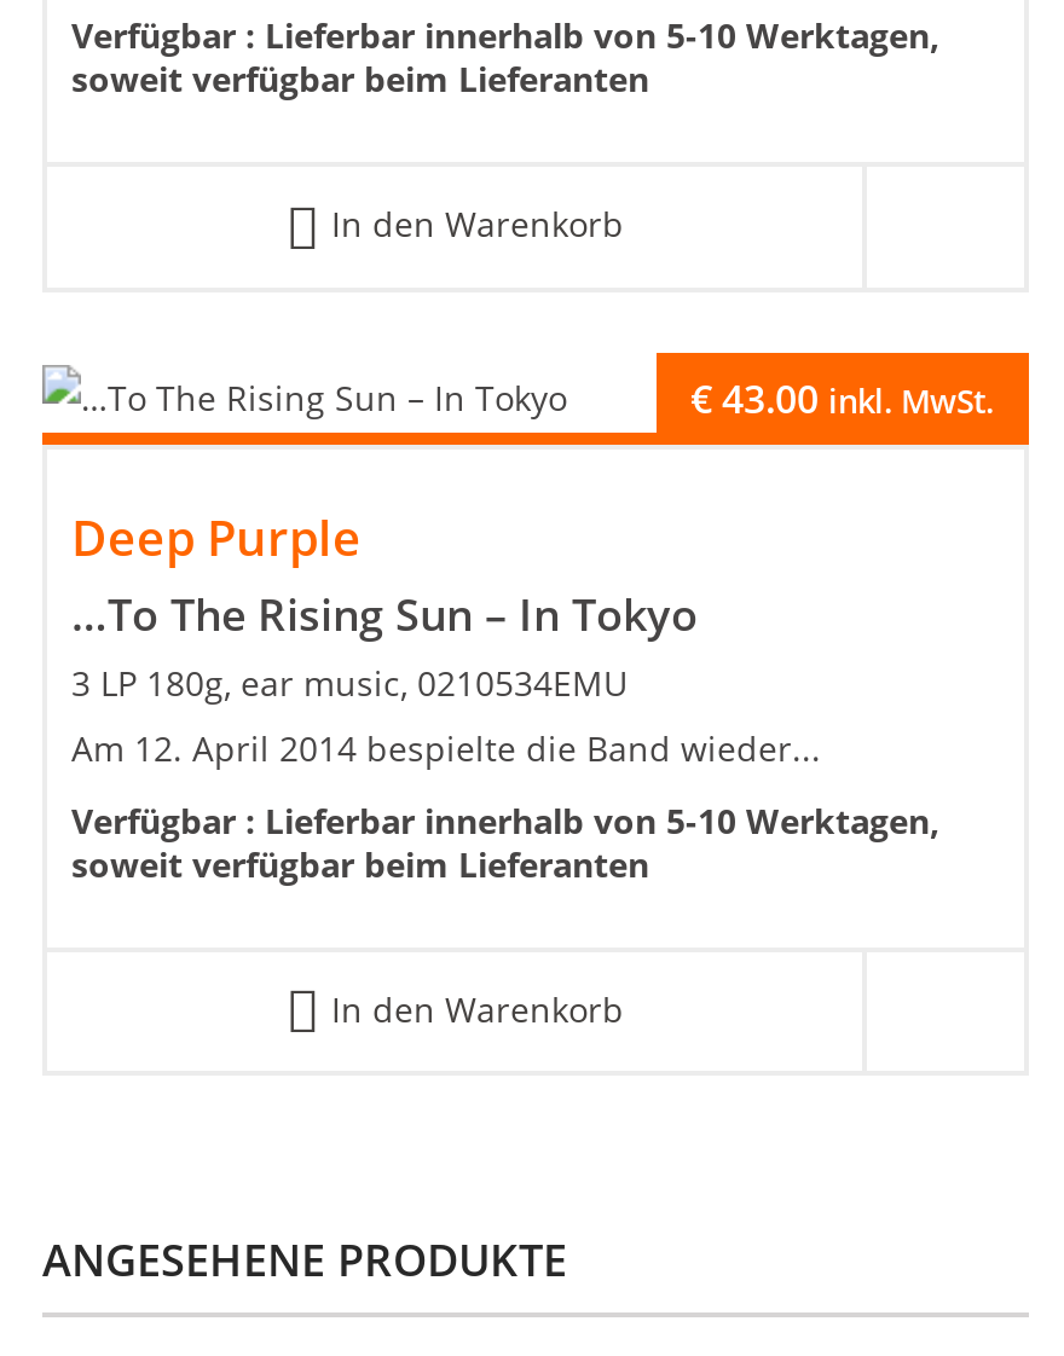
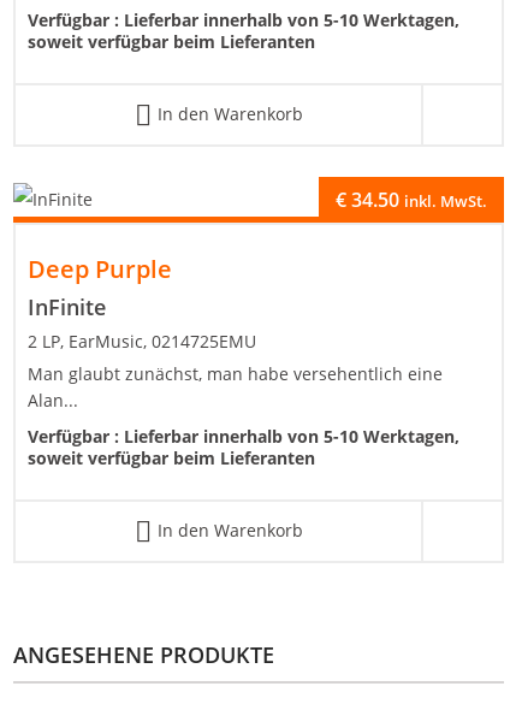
- €43.00 inkl. MwSt.
+ €34.50 inkl. MwSt.

- …To The Rising Sun – In Tokyo
+ InFinite

- 3 LP 180g, ear music, 0210534EMU
- Am 12. April 2014 bespielte die Band wieder...
+ 2 LP, EarMusic, 0214725EMU
+ Man glaubt zunächst, man habe versehentlich eine
+ Alan...
